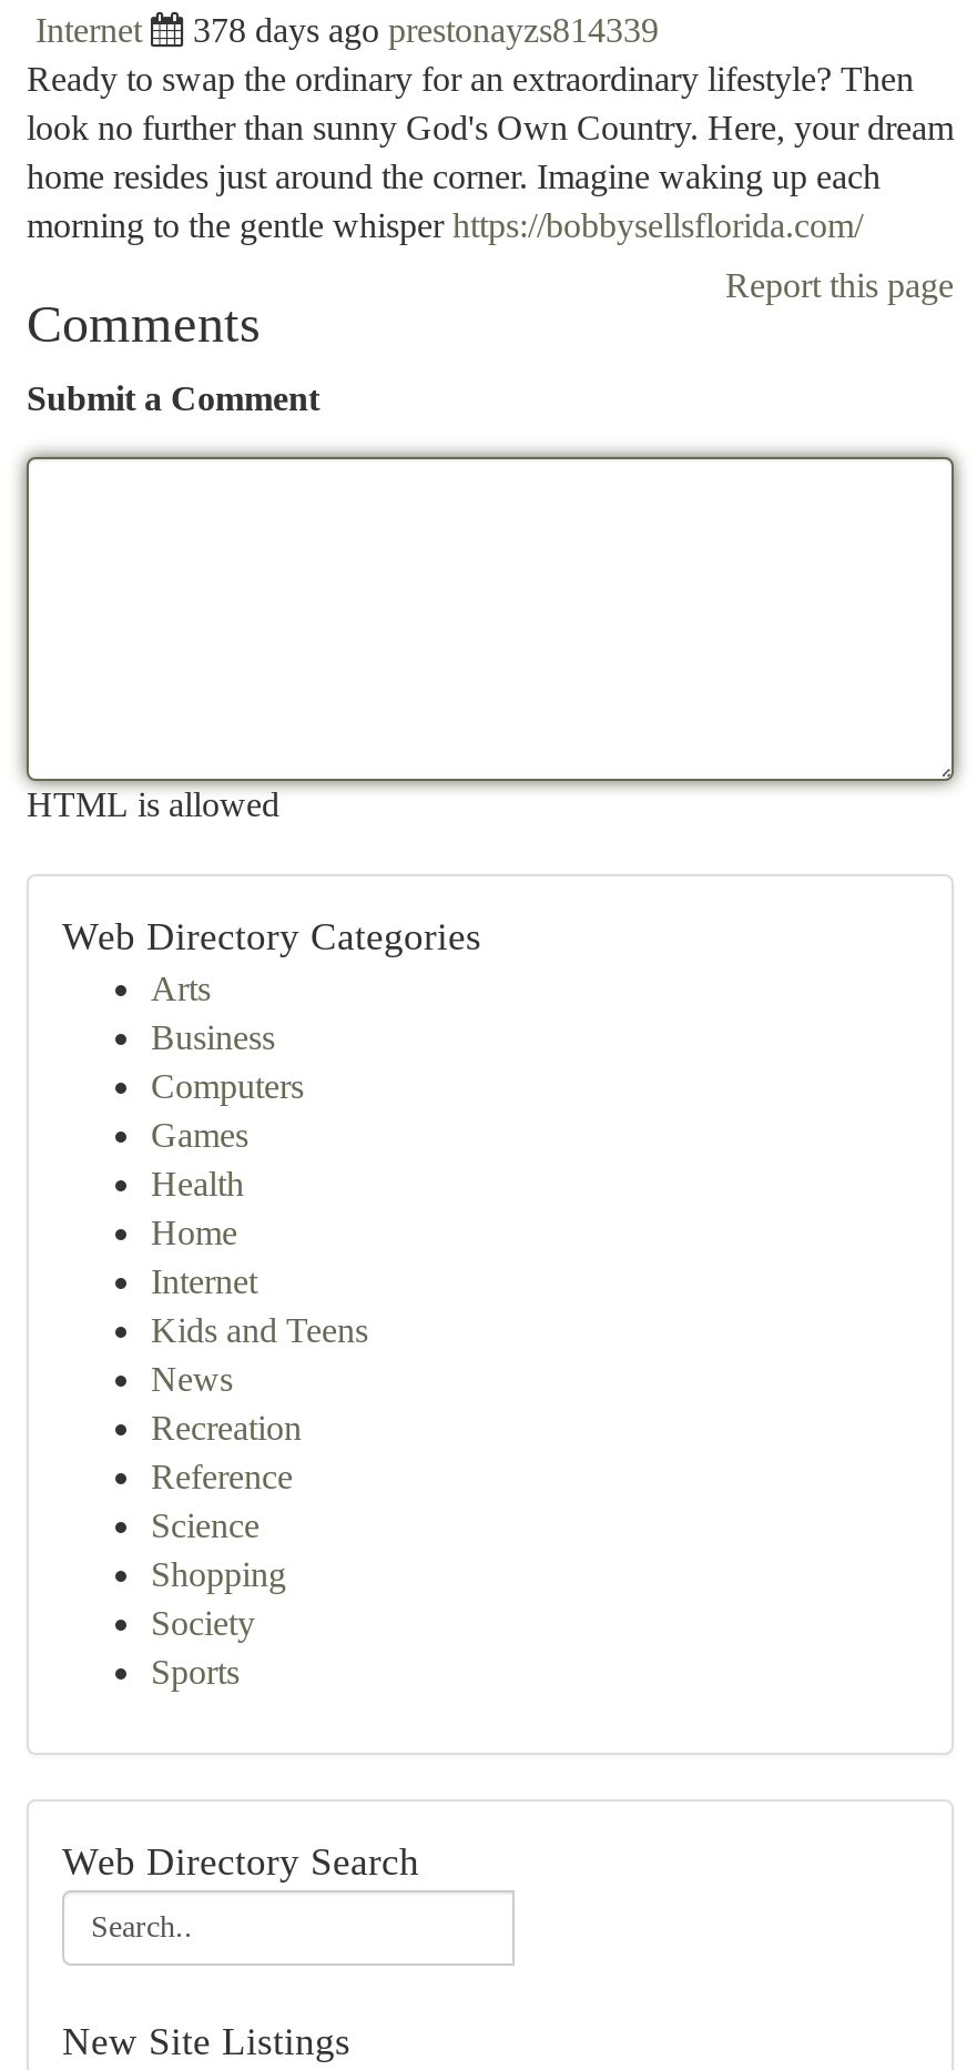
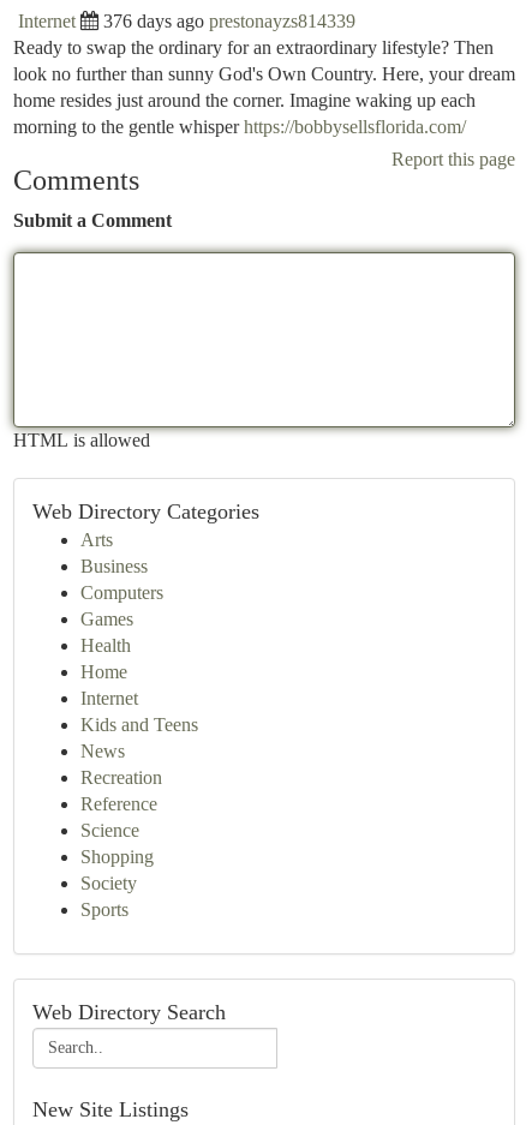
- 378 days ago prestonayzs814339
+ 376 days ago prestonayzs814339
